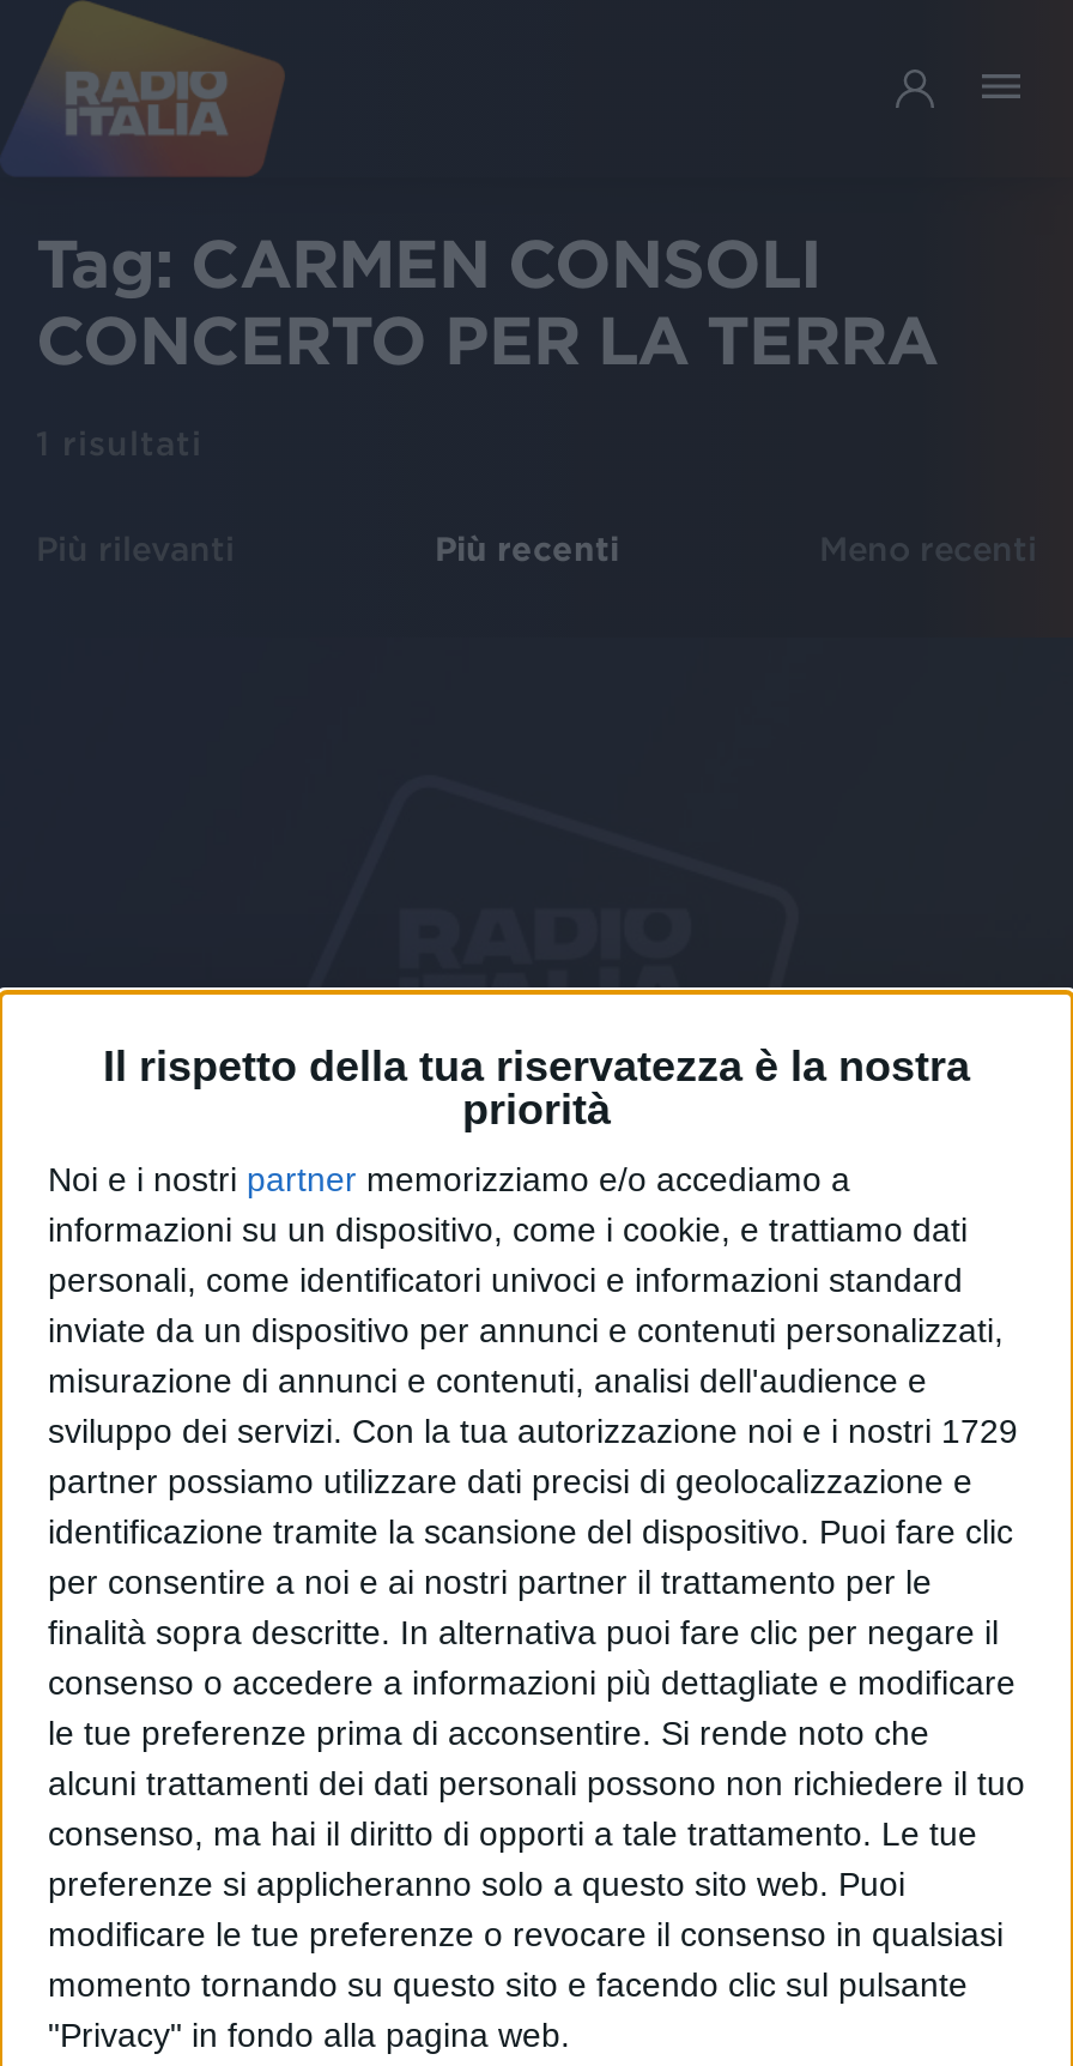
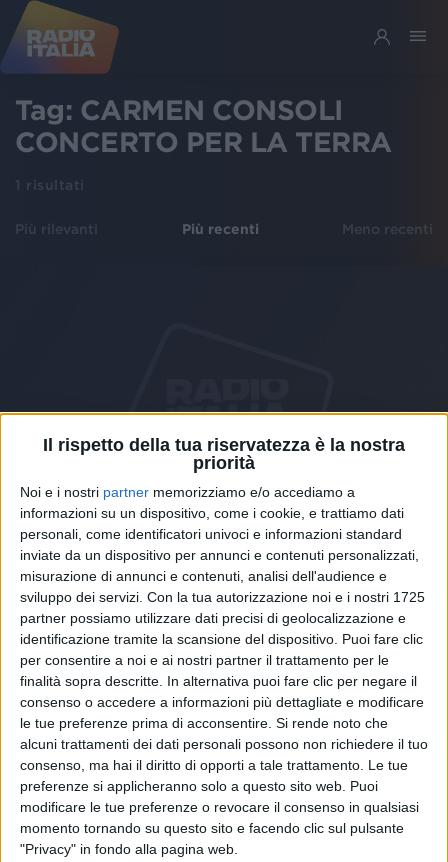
- sviluppo dei servizi. Con la tua autorizzazione noi e i nostri 1729
+ sviluppo dei servizi. Con la tua autorizzazione noi e i nostri 1725
